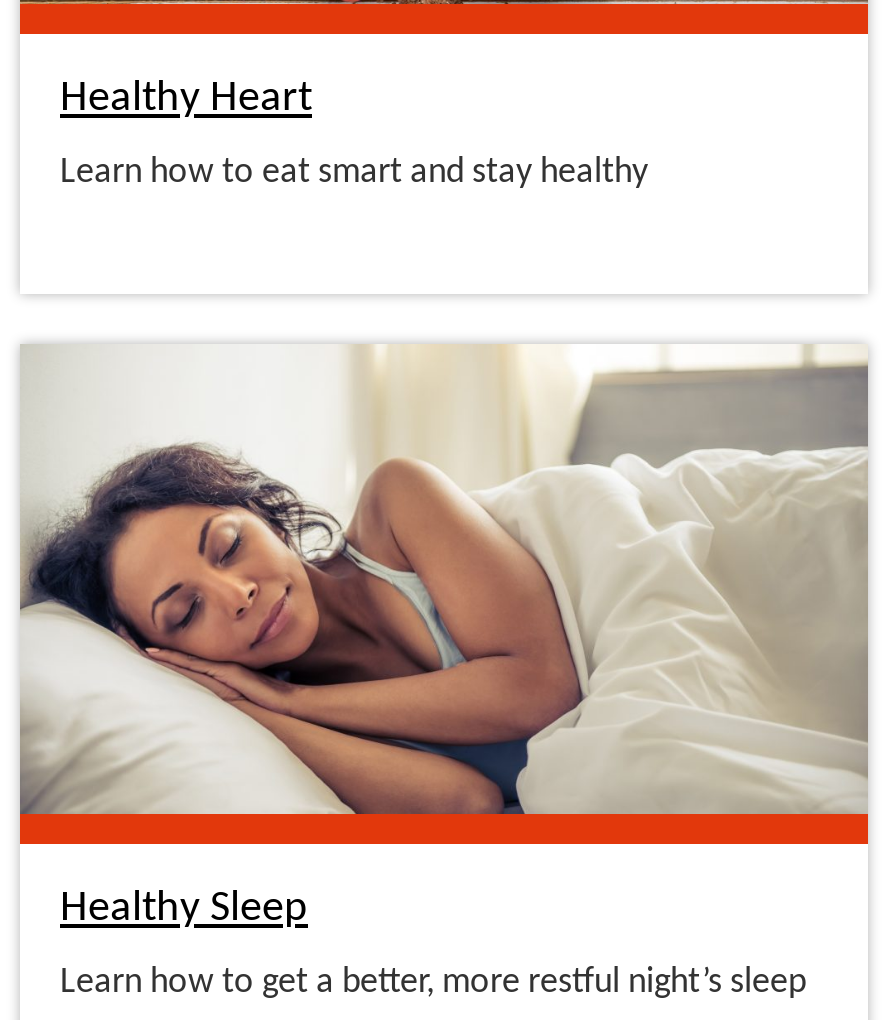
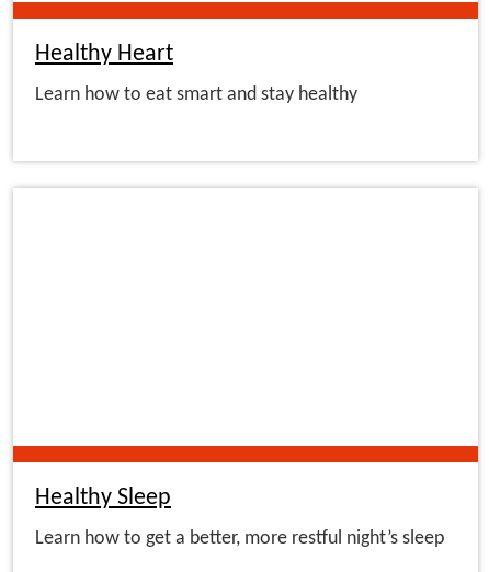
- [image]
